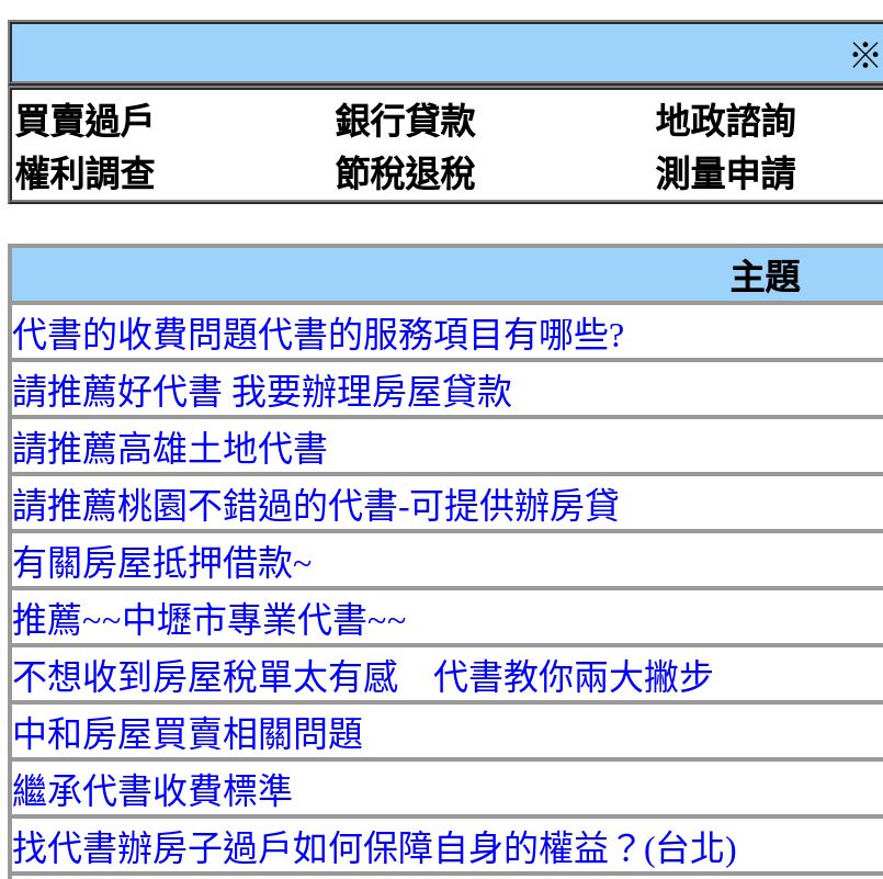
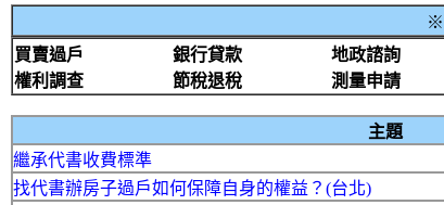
- 代書的收費問題代書的服務項目有哪些?
- 請推薦好代書 我要辦理房屋貸款
- 請推薦高雄土地代書
- 請推薦桃園不錯過的代書-可提供辦房貸
- 有關房屋抵押借款~
- 推薦~~中壢市專業代書~~
- 不想收到房屋稅單太有感 代書教你兩大撇步
- 中和房屋買賣相關問題
